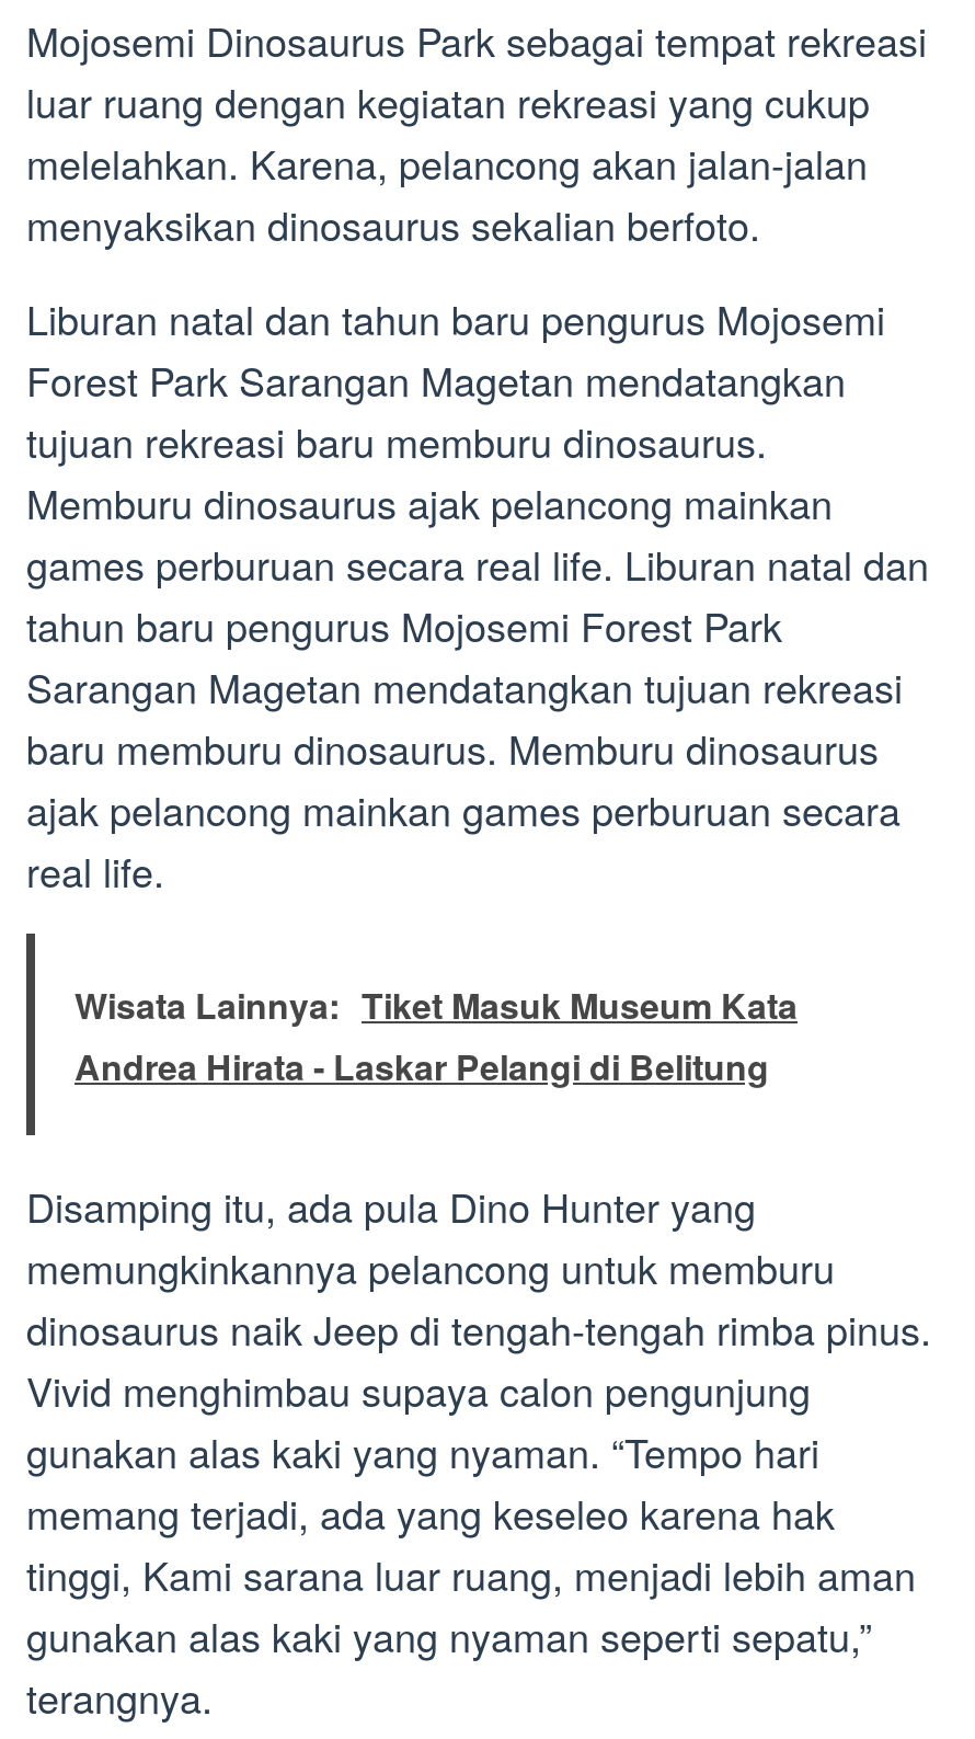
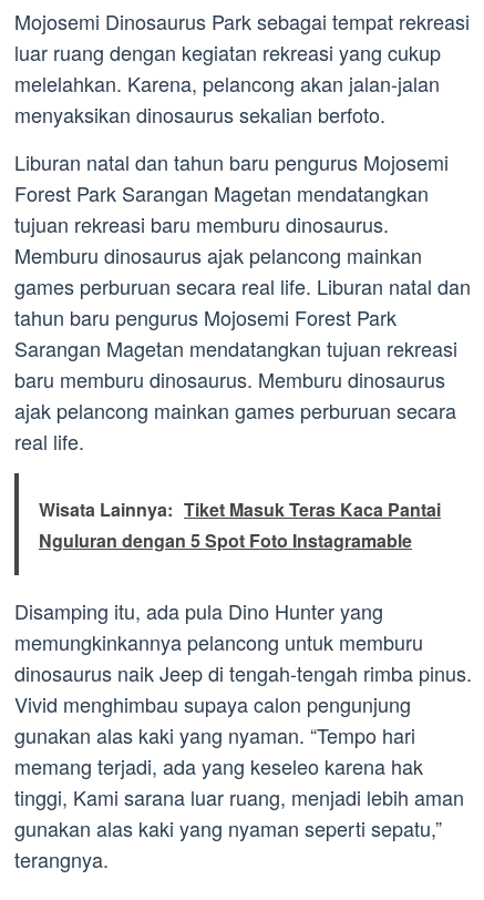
- Wisata Lainnya: Tiket Masuk Museum Kata
- Andrea Hirata - Laskar Pelangi di Belitung
+ Wisata Lainnya: Tiket Masuk Teras Kaca Pantai
+ Nguluran dengan 5 Spot Foto Instagramable
